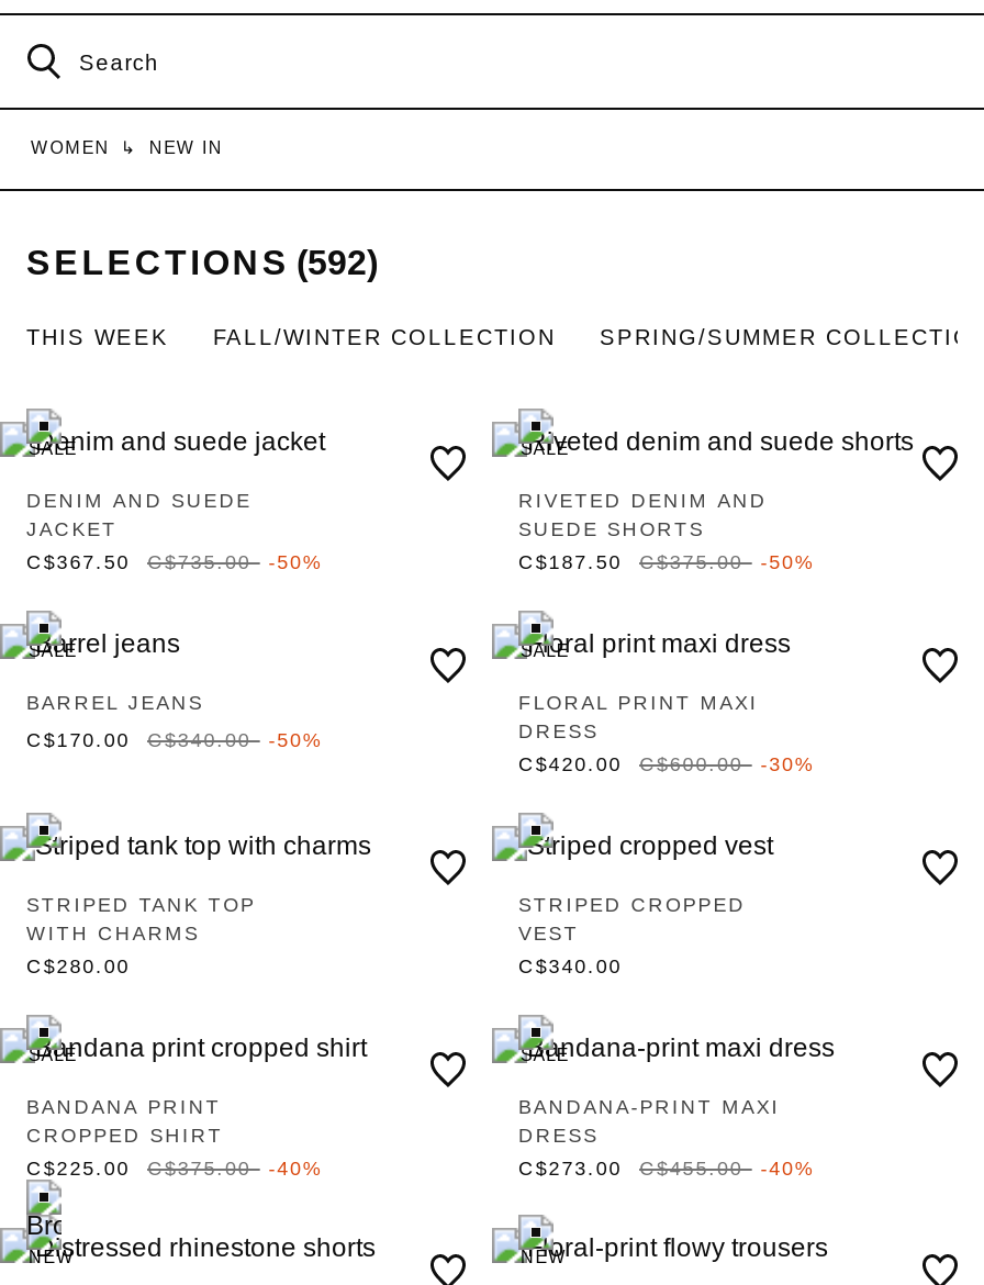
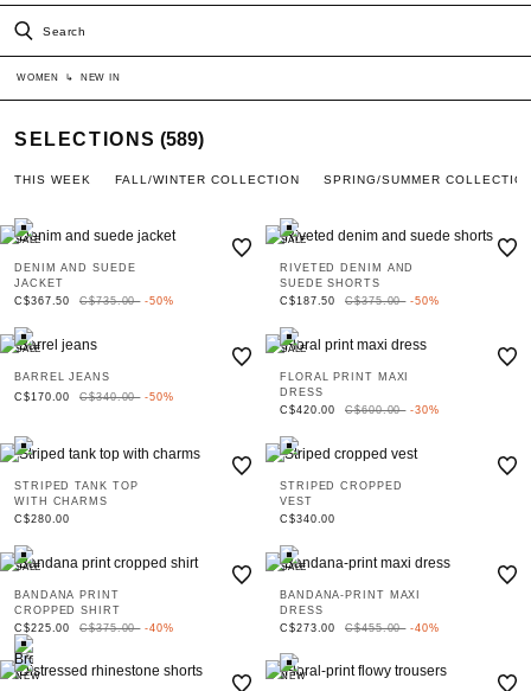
- SELECTIONS (592)
+ SELECTIONS (589)
